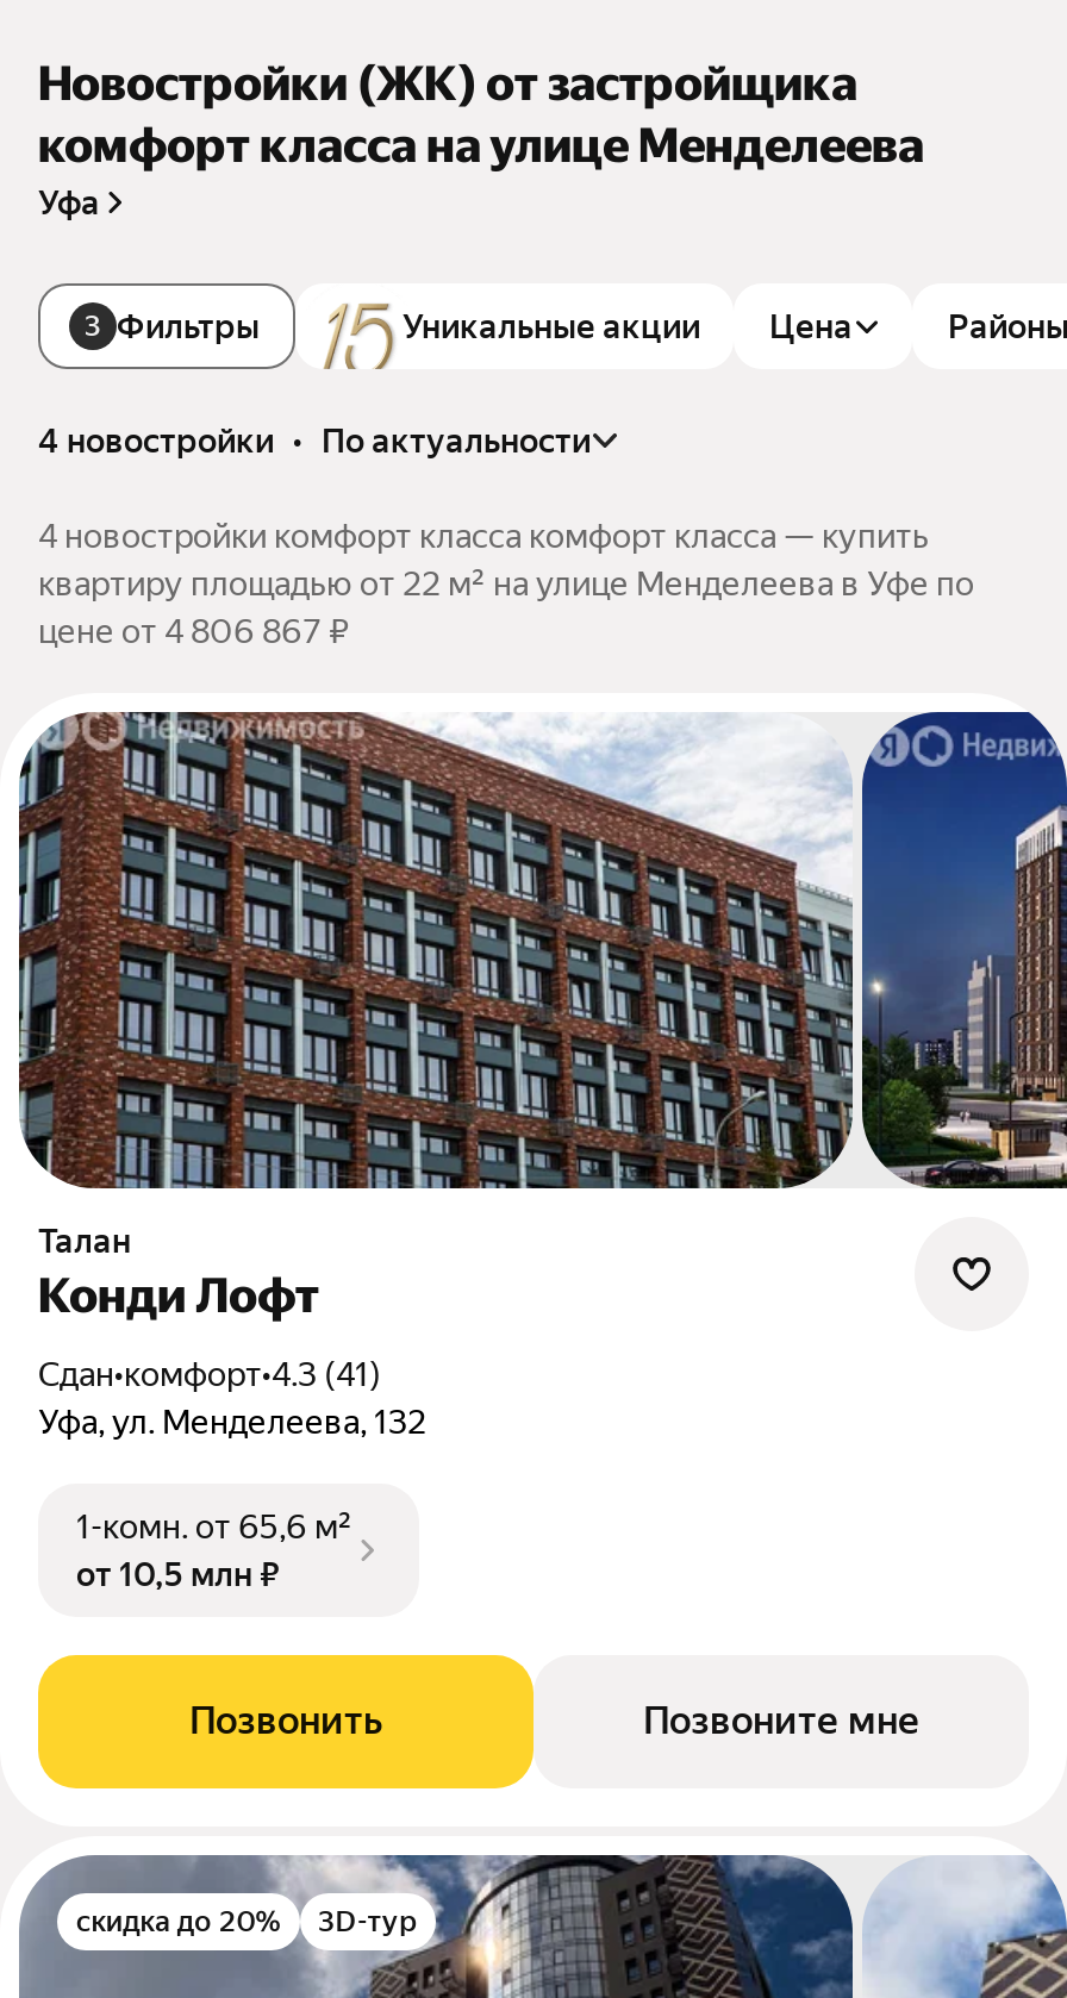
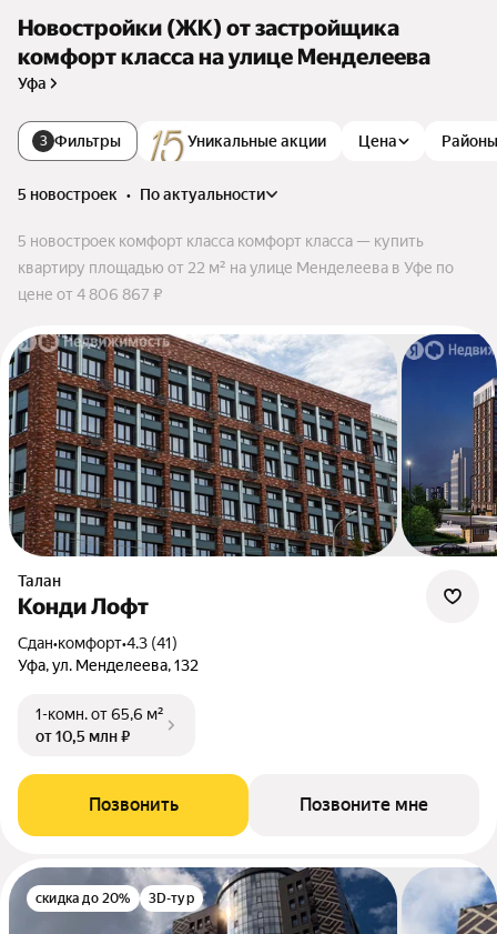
- 4 новостройки • по актуальности
+ 5 новостроек • по актуальности

- 4 новостройки комфорт класса комфорт класса — купить
+ 5 новостроек комфорт класса комфорт класса — купить
